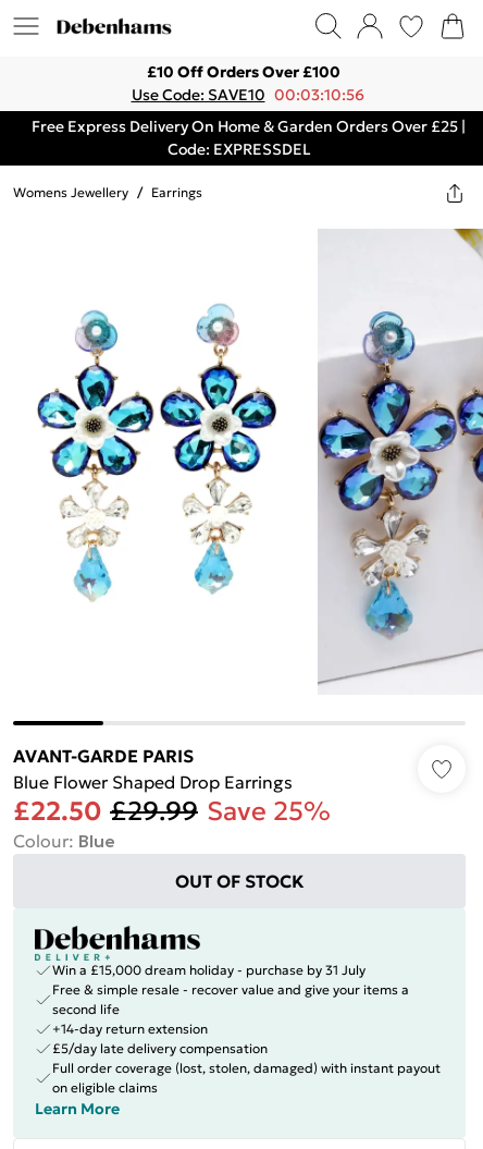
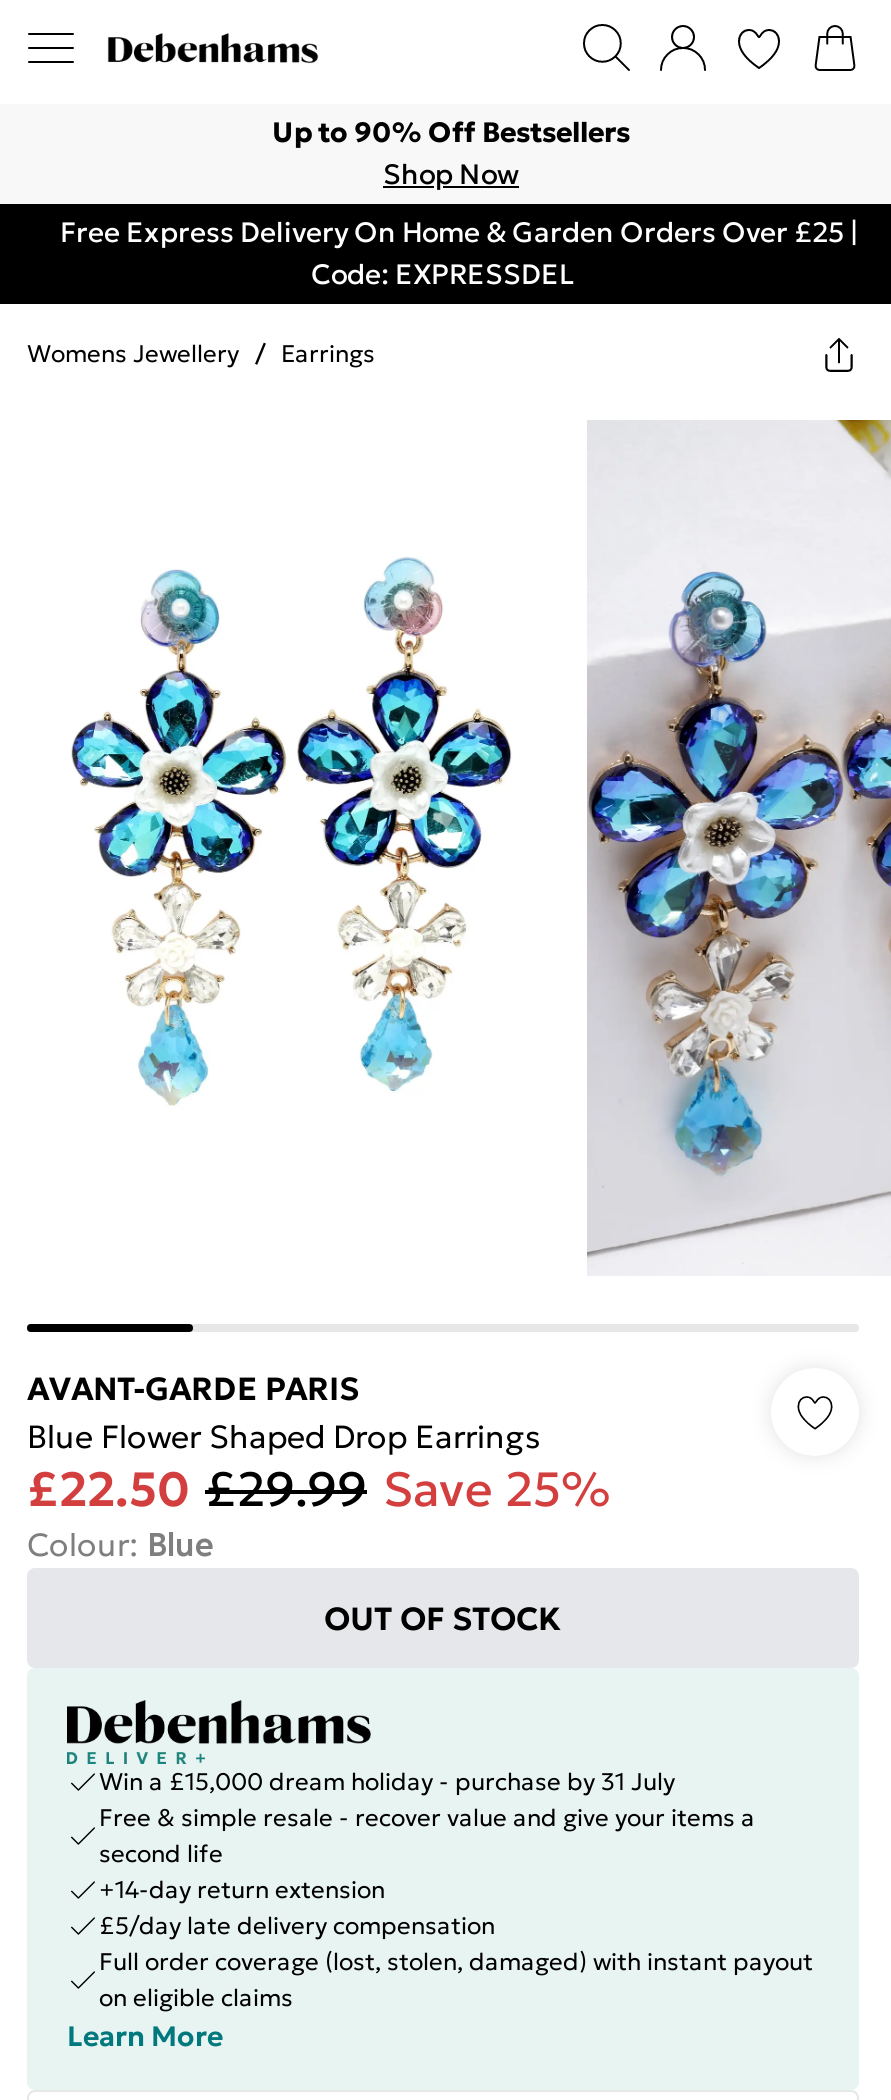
- £10 Off Orders Over £100
- Use Code: SAVE10 00:03:10:56
+ Up to 90% Off Bestsellers
+ Shop Now
